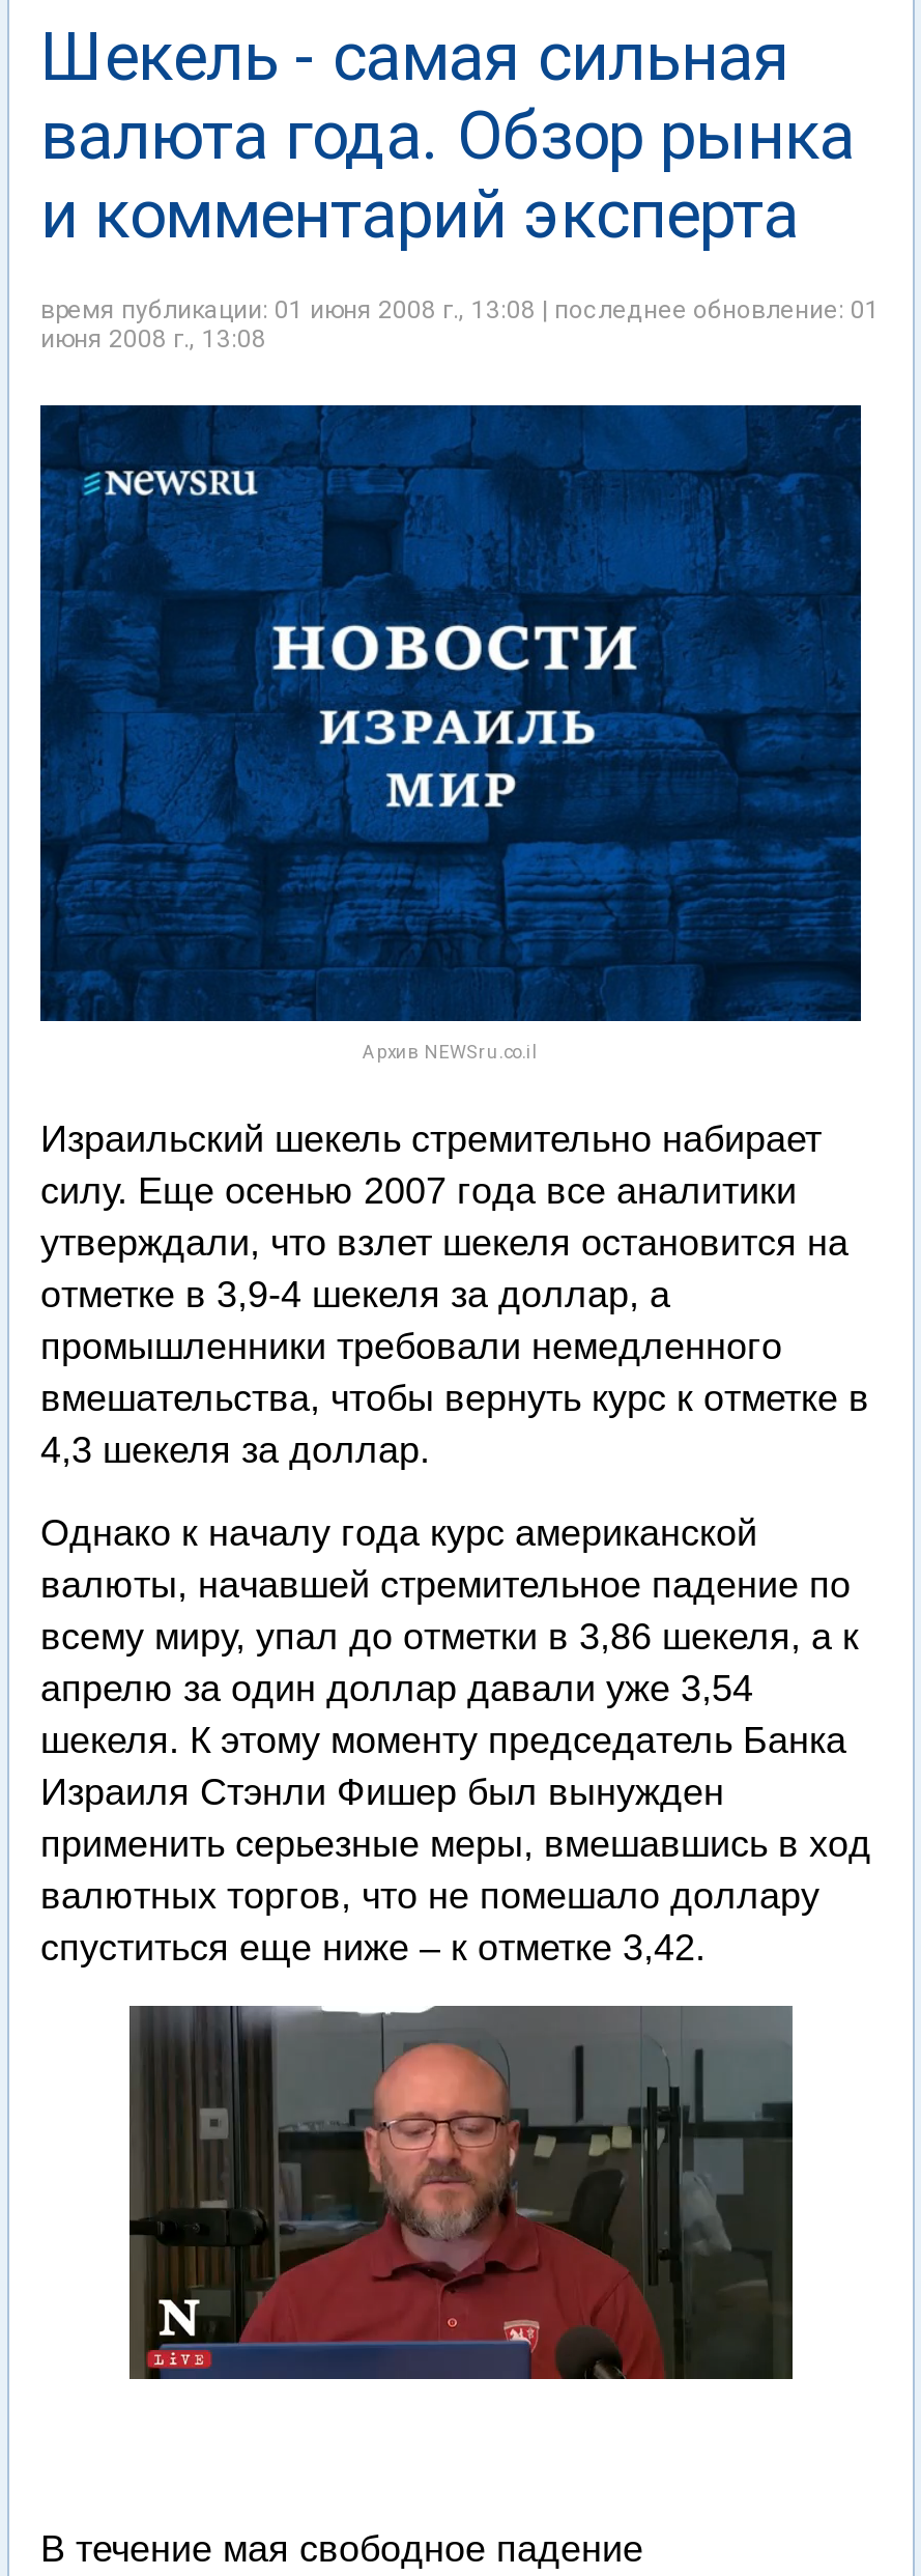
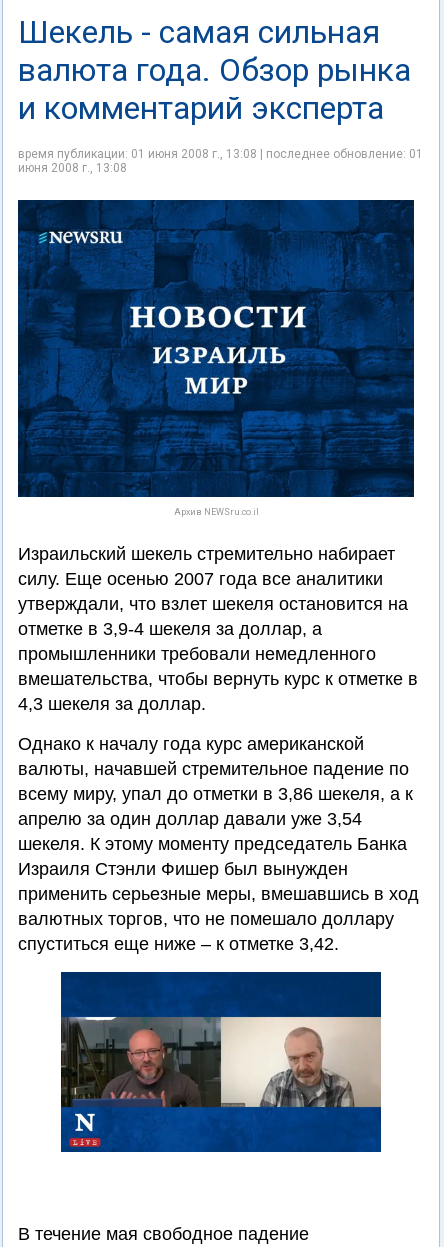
- [image]
+ [image]
